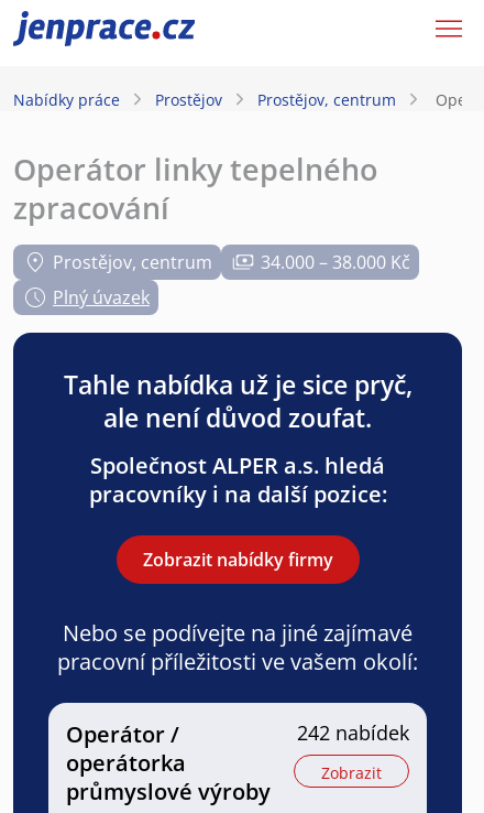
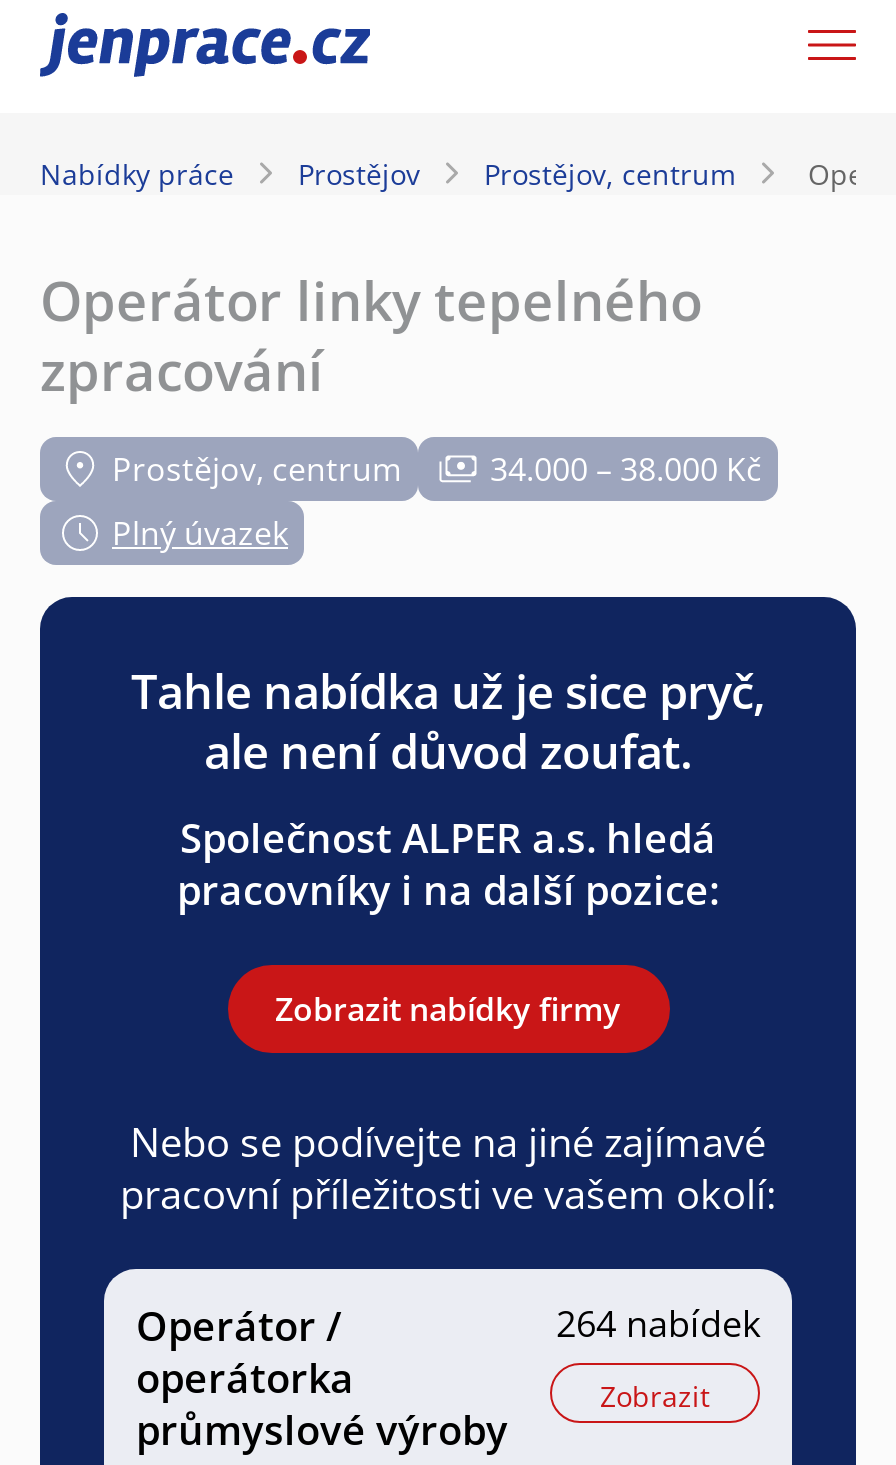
- 242 nabídek
+ 264 nabídek
